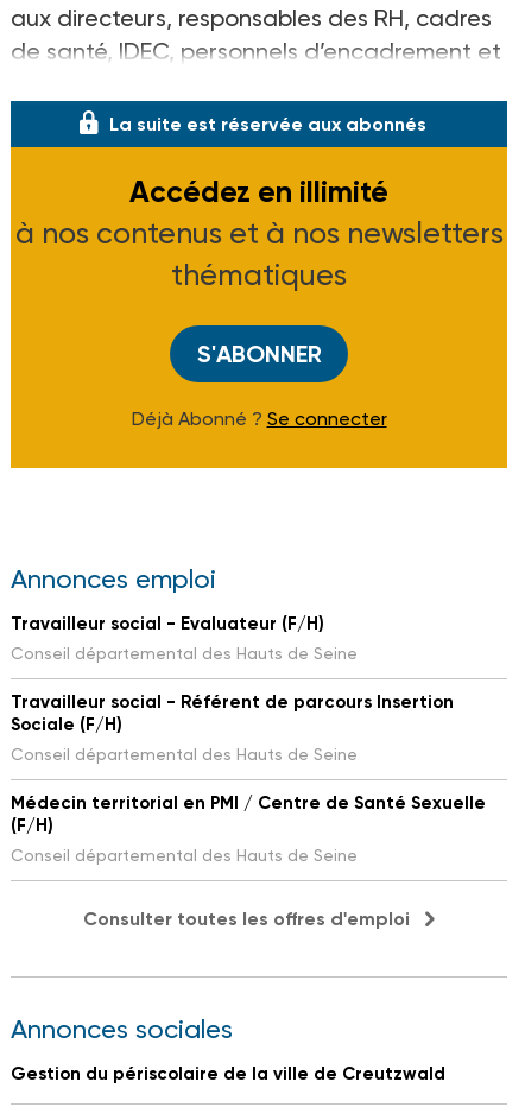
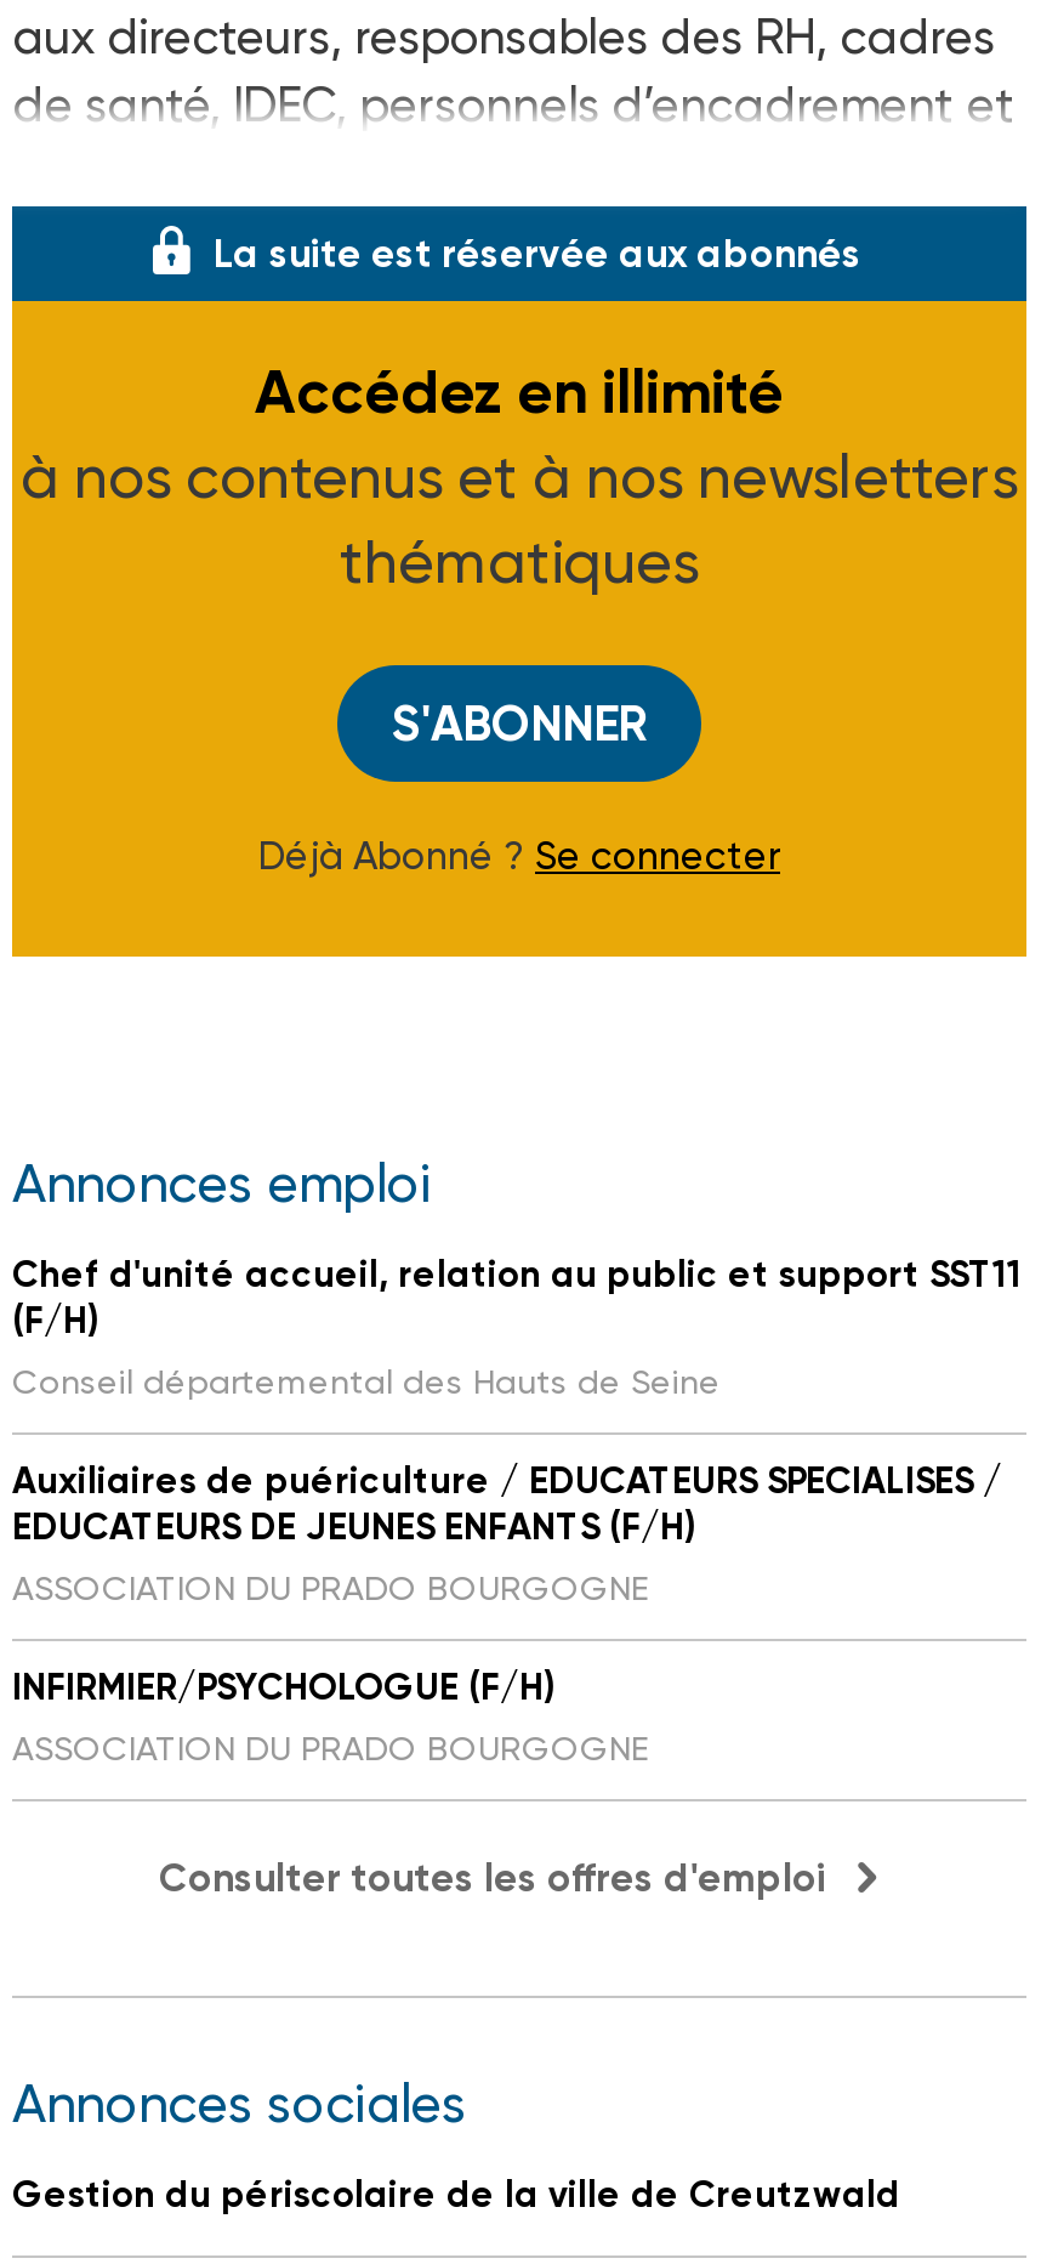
- Travailleur social - Evaluateur (F/H)
- Conseil départemental des Hauts de Seine
- Travailleur social - Référent de parcours Insertion
- Sociale (F/H)
- Conseil départemental des Hauts de Seine
- Médecin territorial en PMI / Centre de Santé Sexuelle
+ Chef d'unité accueil, relation au public et support SST11

moved up: (F/H) | Conseil départemental des Hauts de Seine

+ Auxiliaires de puériculture / EDUCATEURS SPECIALISES /
+ EDUCATEURS DE JEUNES ENFANTS (F/H)
+ ASSOCIATION DU PRADO BOURGOGNE
+ INFIRMIER/PSYCHOLOGUE (F/H)
+ ASSOCIATION DU PRADO BOURGOGNE
